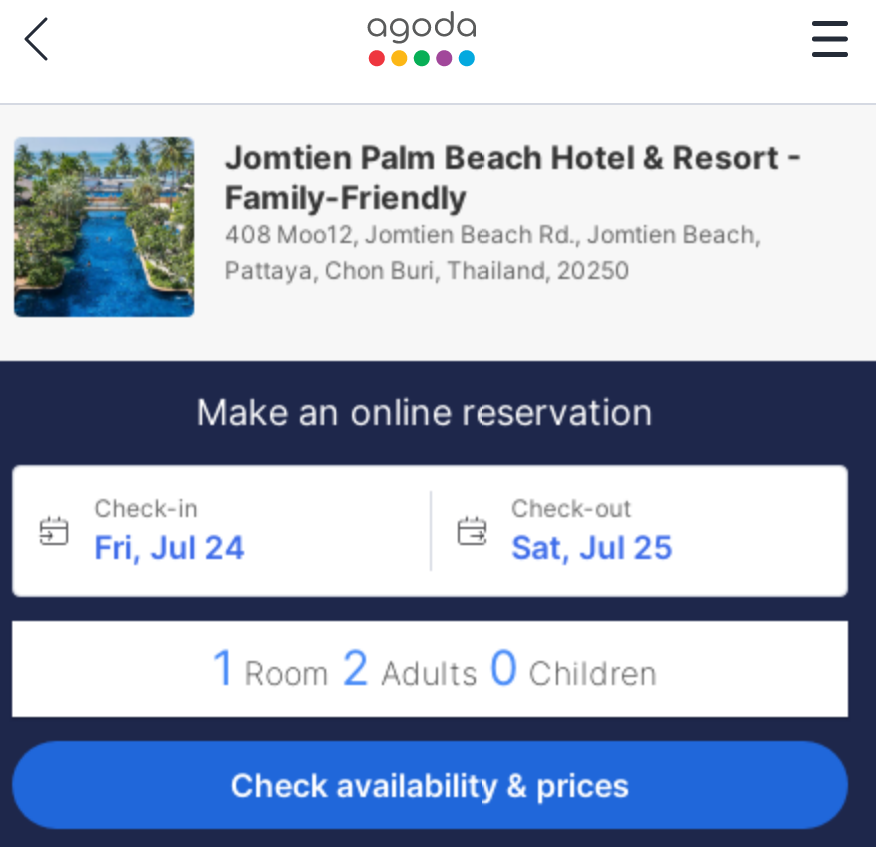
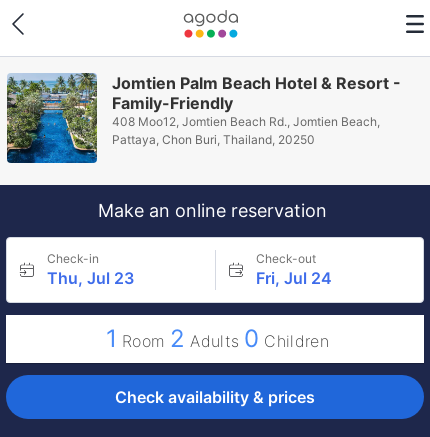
- Fri, Jul 24
+ Thu, Jul 23

- Sat, Jul 25
+ Fri, Jul 24
